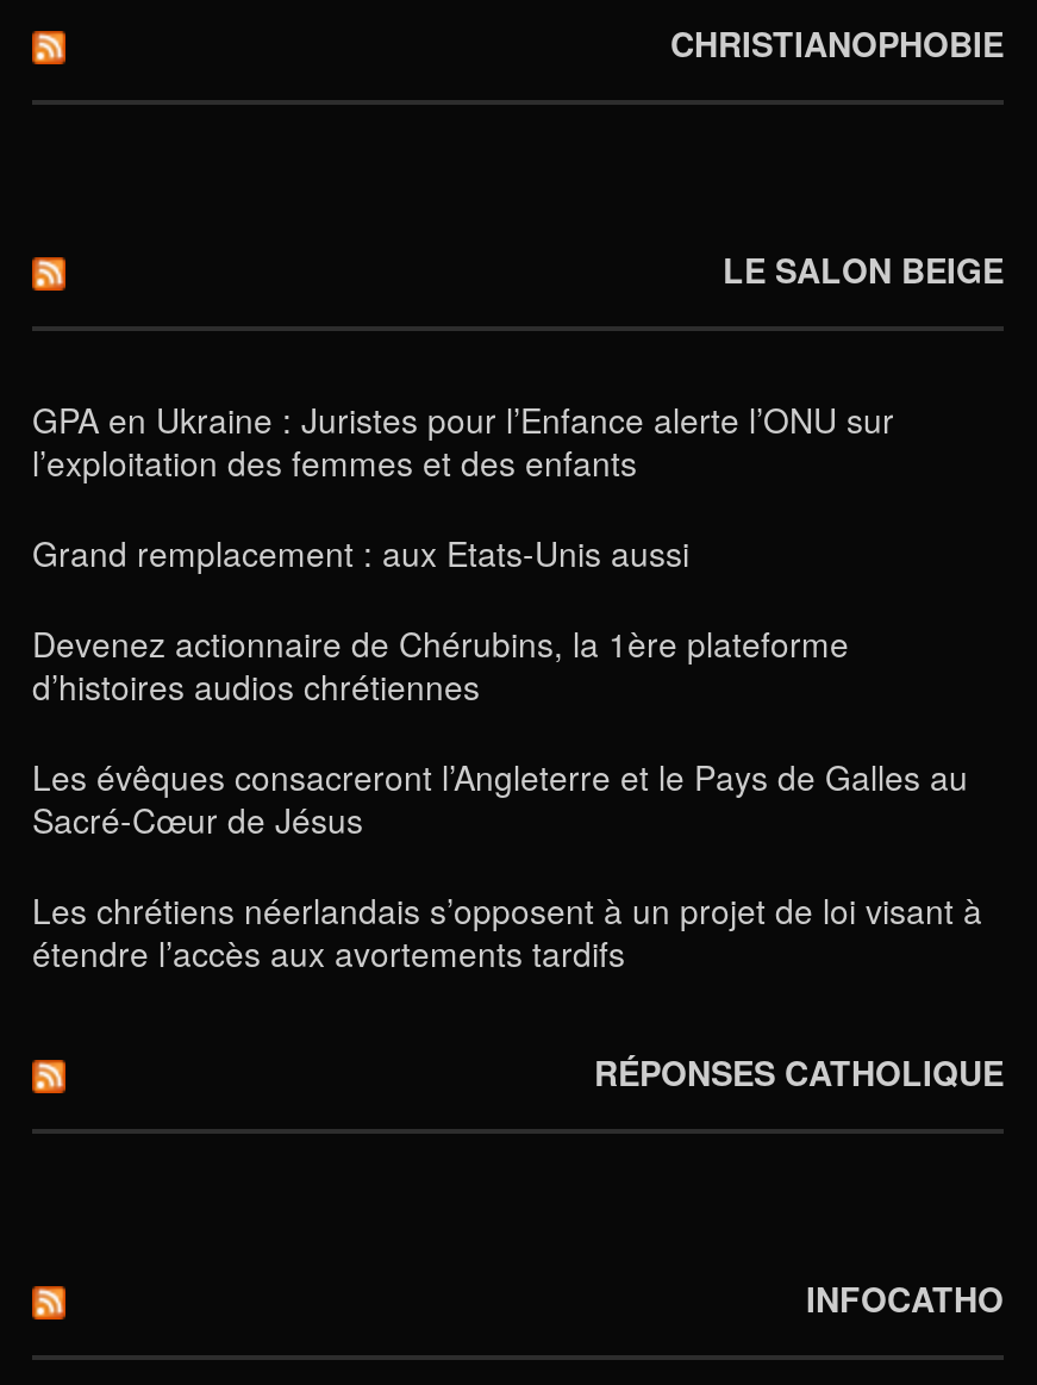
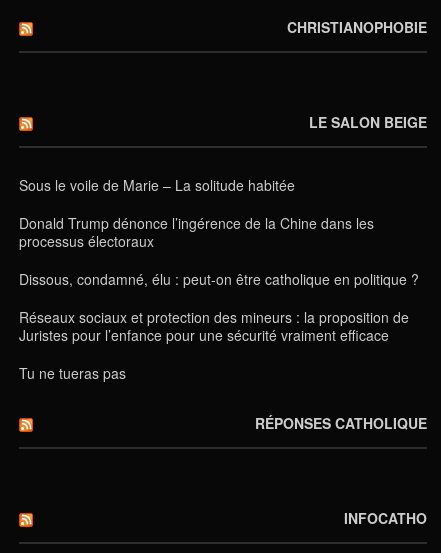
- GPA en Ukraine : Juristes pour l’Enfance alerte l’ONU sur
- l’exploitation des femmes et des enfants
+ Sous le voile de Marie – La solitude habitée

- Grand remplacement : aux Etats-Unis aussi
+ Donald Trump dénonce l’ingérence de la Chine dans les
+ processus électoraux

- Devenez actionnaire de Chérubins, la 1ère plateforme
- d’histoires audios chrétiennes
+ Dissous, condamné, élu : peut-on être catholique en politique ?

- Les évêques consacreront l’Angleterre et le Pays de Galles au
- Sacré-Cœur de Jésus
+ Réseaux sociaux et protection des mineurs : la proposition de
+ Juristes pour l’enfance pour une sécurité vraiment efficace

- Les chrétiens néerlandais s’opposent à un projet de loi visant à
- étendre l’accès aux avortements tardifs
+ Tu ne tueras pas
